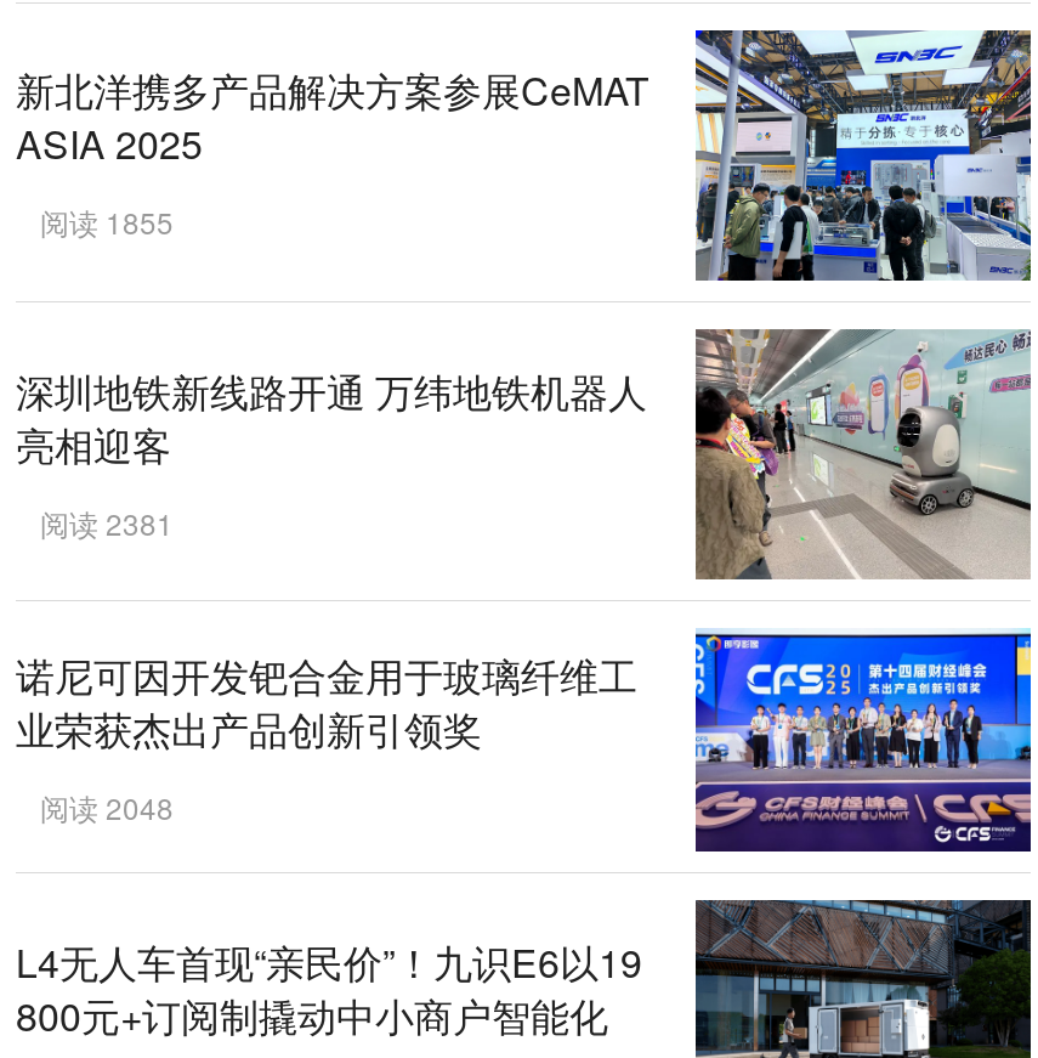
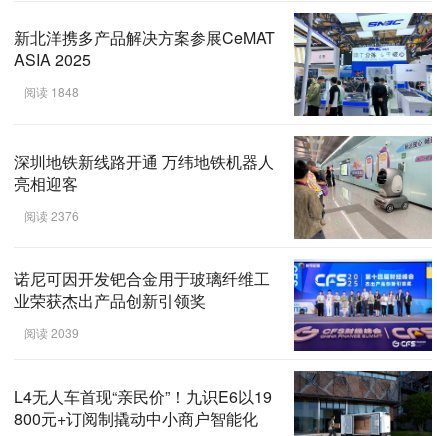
- 阅读 1855
+ 阅读 1848

- 阅读 2381
+ 阅读 2376

- 阅读 2048
+ 阅读 2039
